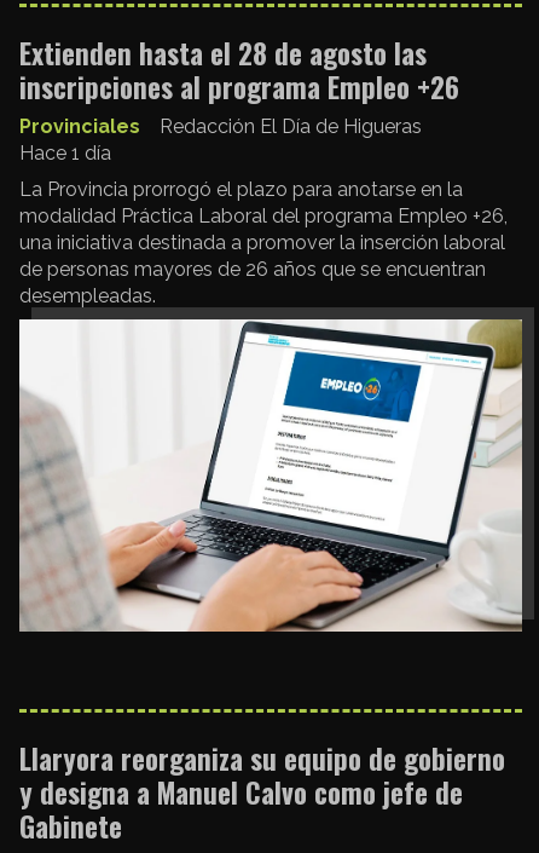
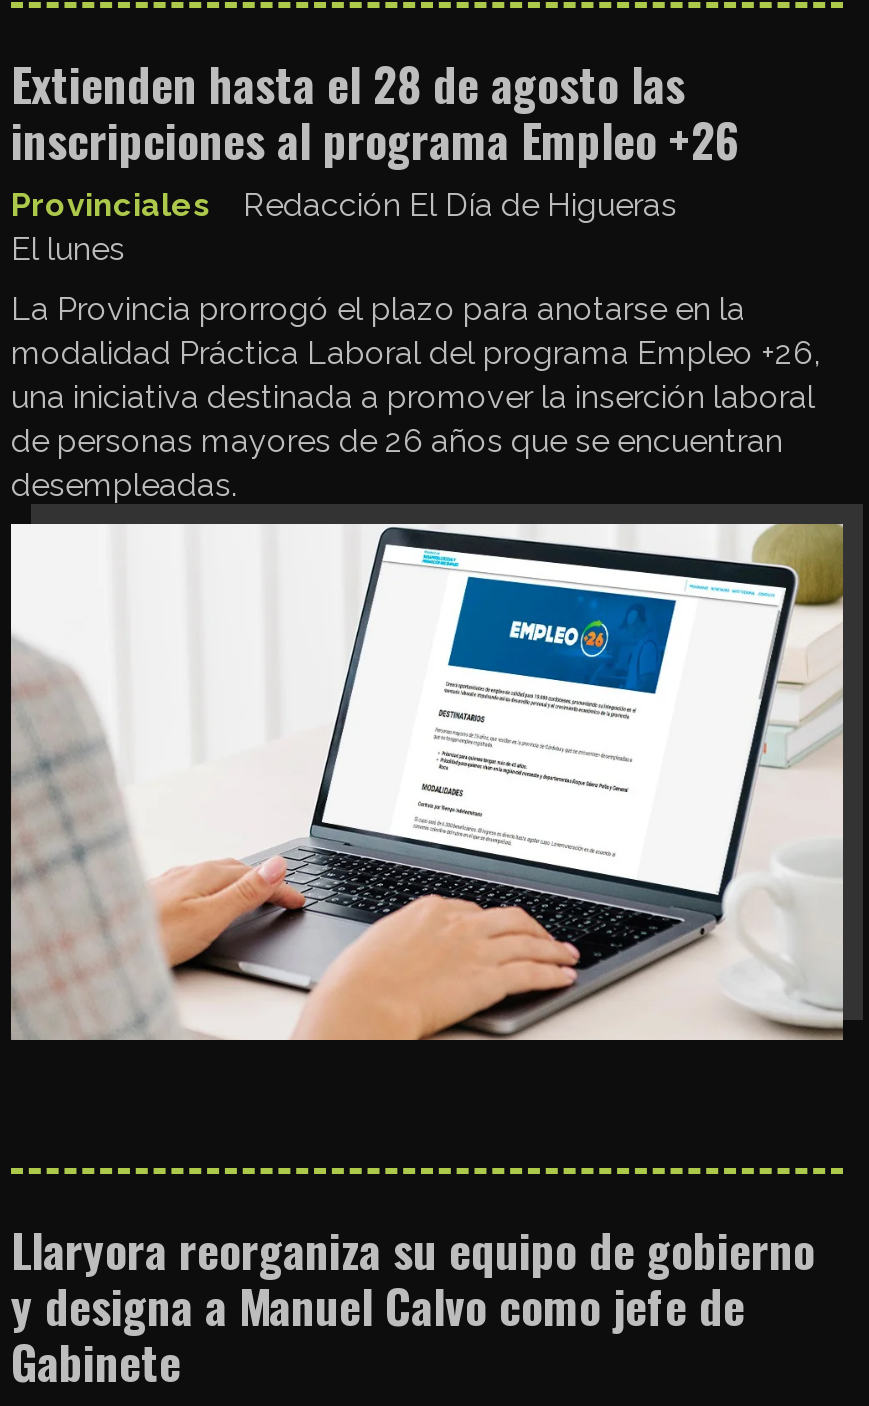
- Hace 1 día
+ El lunes
